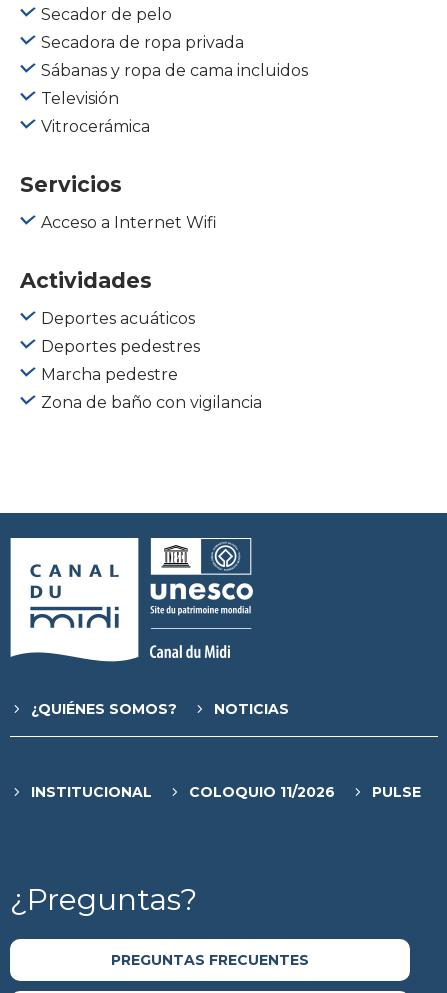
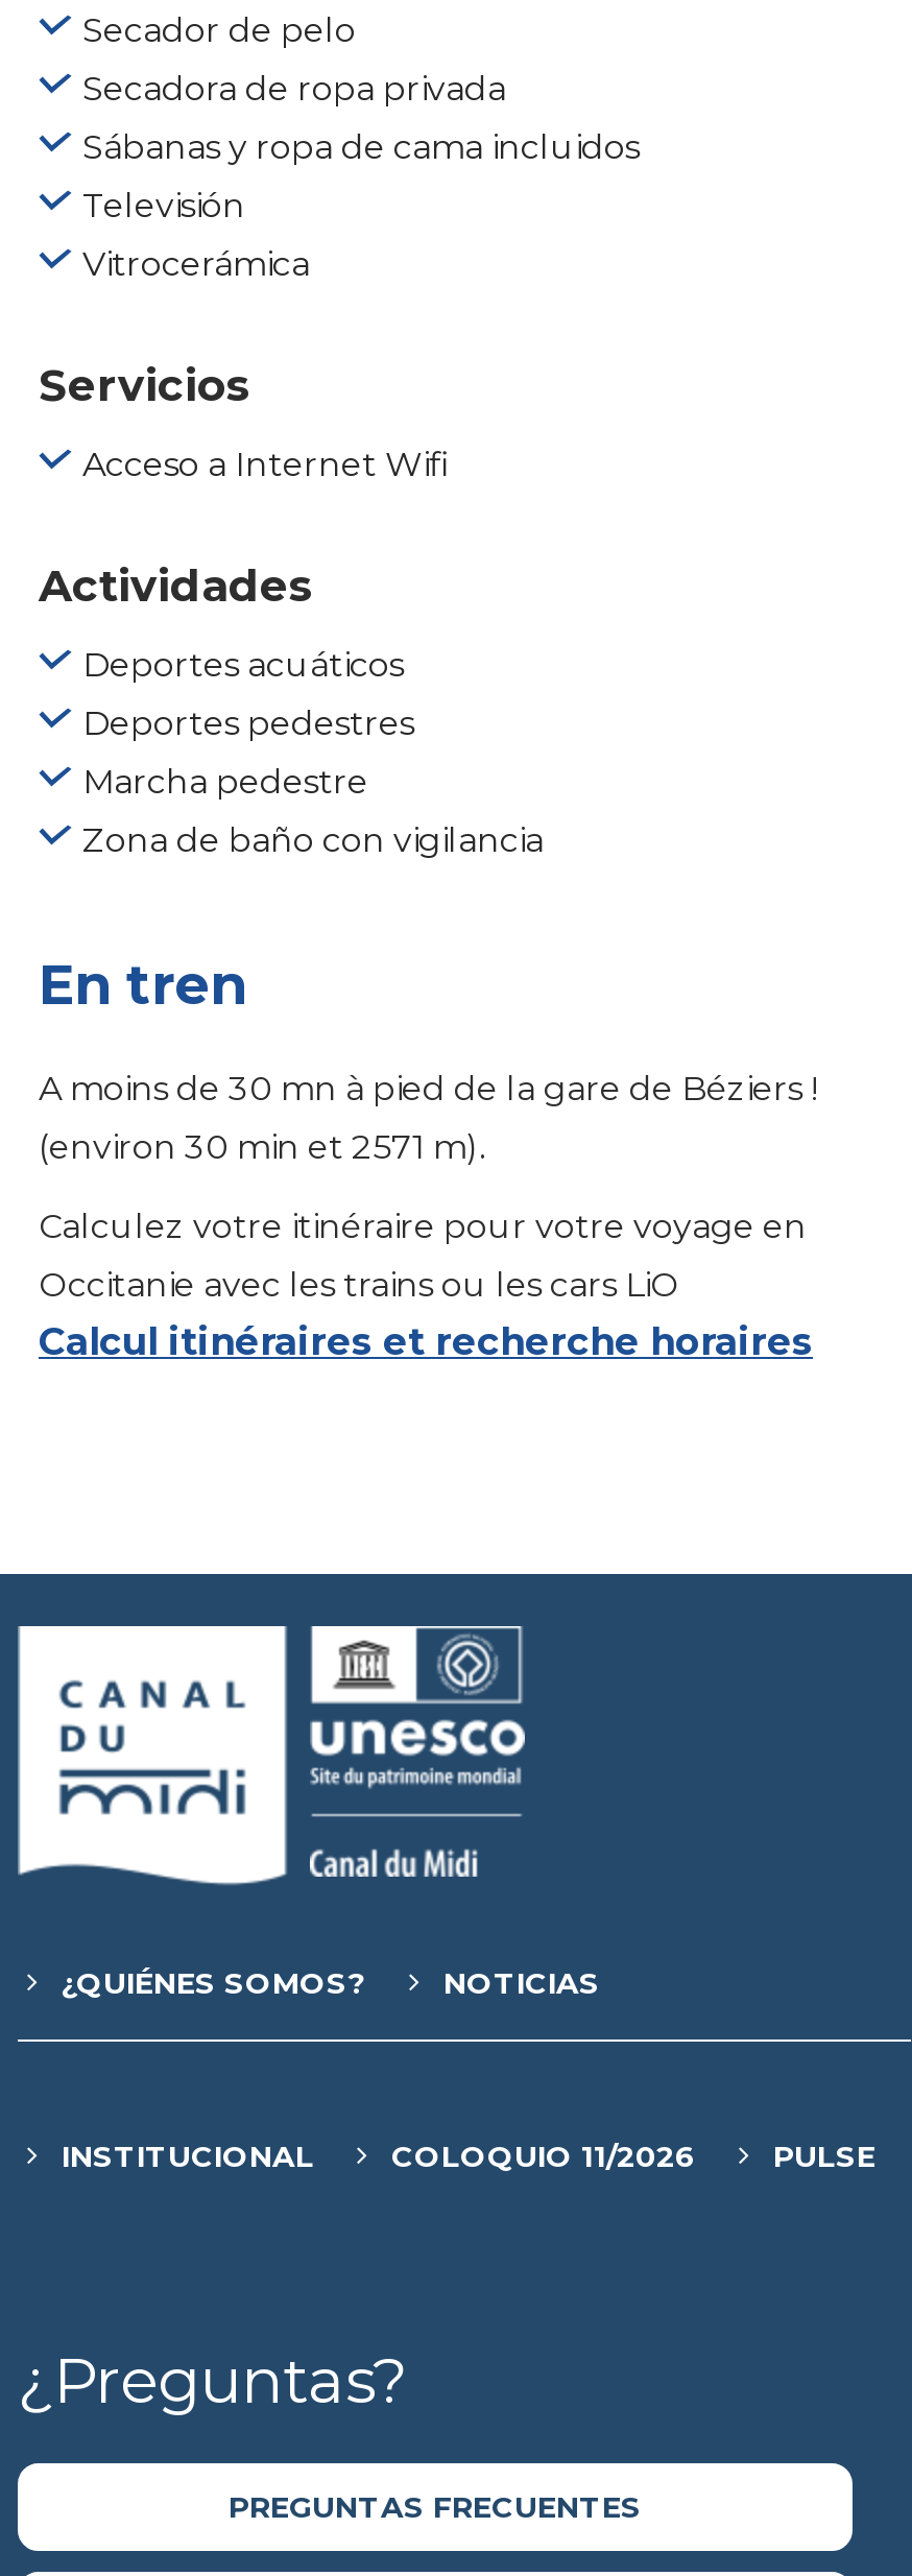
+ En tren
+ A moins de 30 mn à pied de la gare de Béziers !
+ (environ 30 min et 2571 m).
+ Calculez votre itinéraire pour votre voyage en
+ Occitanie avec les trains ou les cars LiO
+ Calcul itinéraires et recherche horaires
